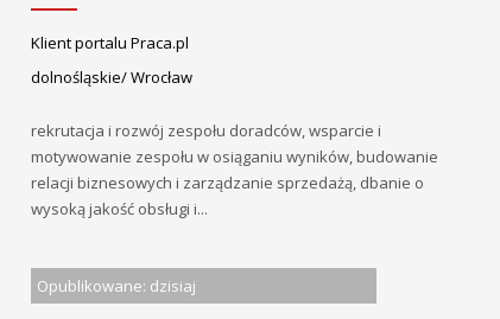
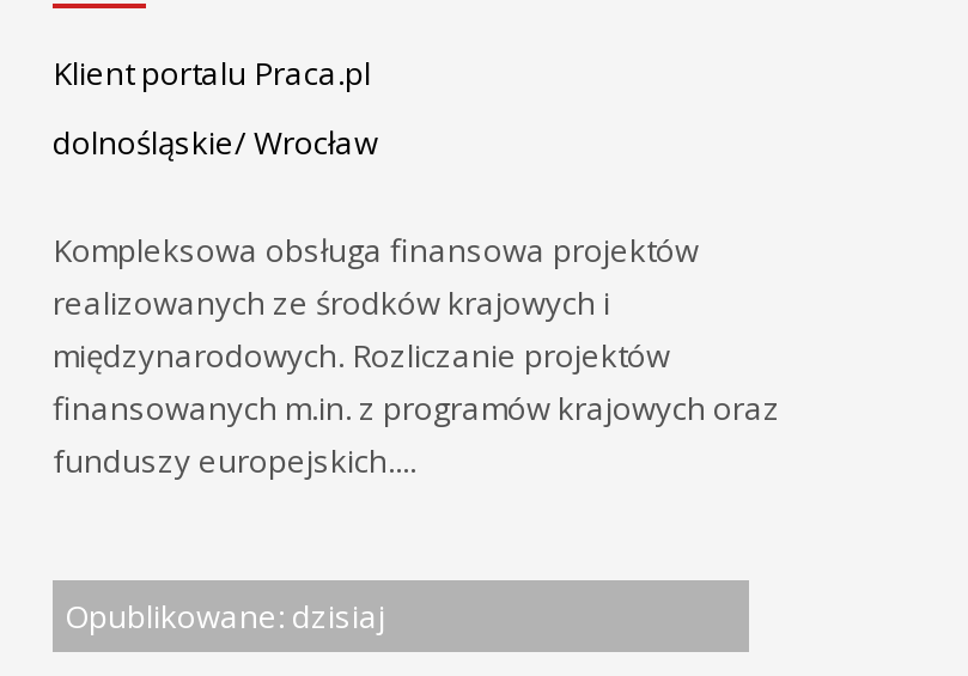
- rekrutacja i rozwój zespołu doradców, wsparcie i
- motywowanie zespołu w osiąganiu wyników, budowanie
- relacji biznesowych i zarządzanie sprzedażą, dbanie o
- wysoką jakość obsługi i...
+ Kompleksowa obsługa finansowa projektów
+ realizowanych ze środków krajowych i
+ międzynarodowych. Rozliczanie projektów
+ finansowanych m.in. z programów krajowych oraz
+ funduszy europejskich....
